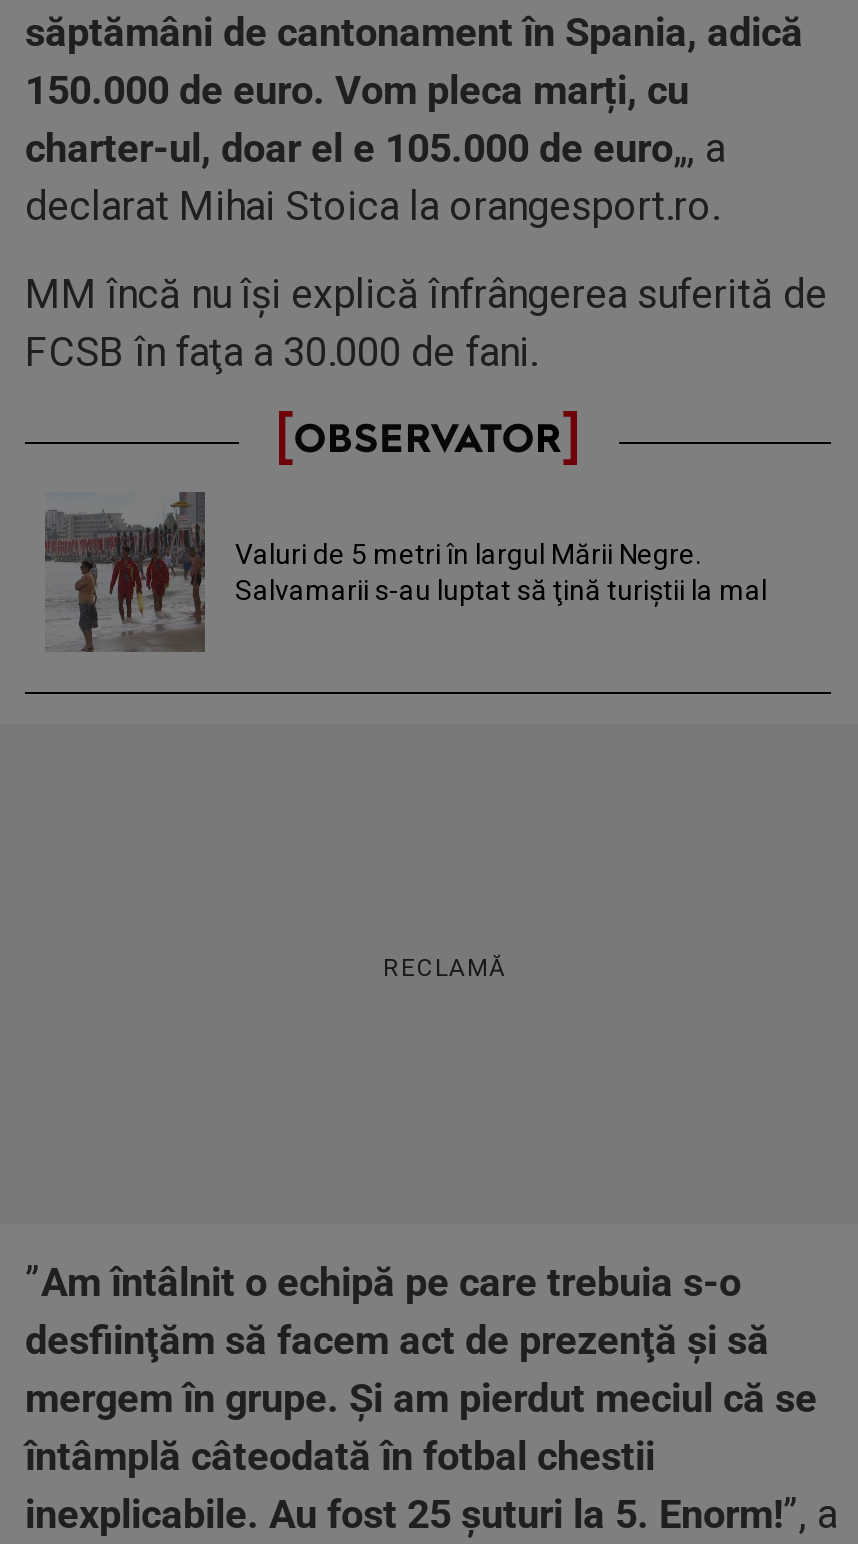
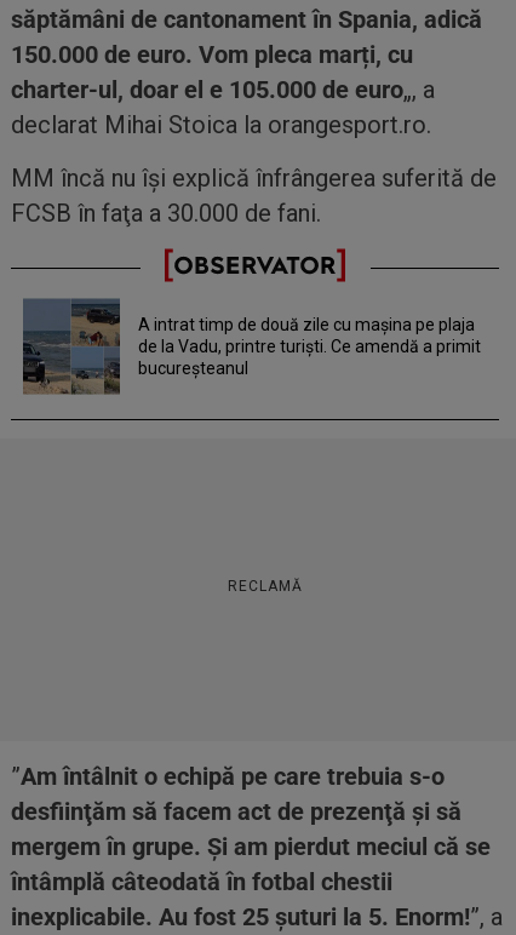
- [image]
- Valuri de 5 metri în largul Mării Negre.
- Salvamarii s-au luptat să ţină turiştii la mal
+ [image]
+ A intrat timp de două zile cu maşina pe plaja
+ de la Vadu, printre turişti. Ce amendă a primit
+ bucureşteanul
